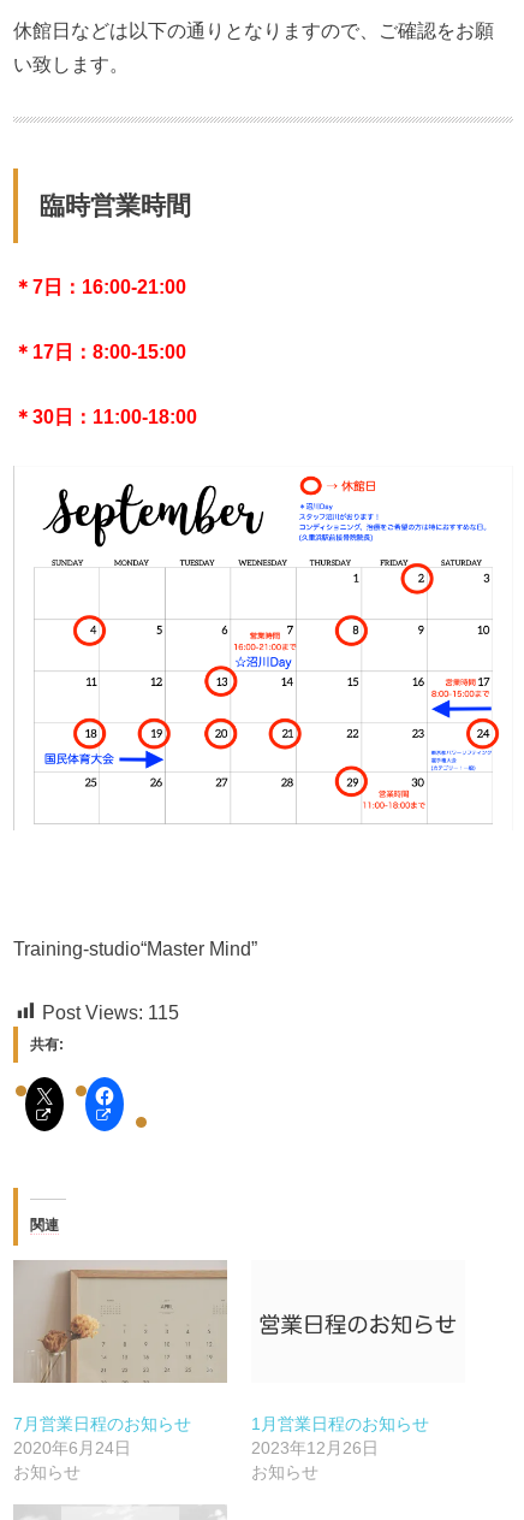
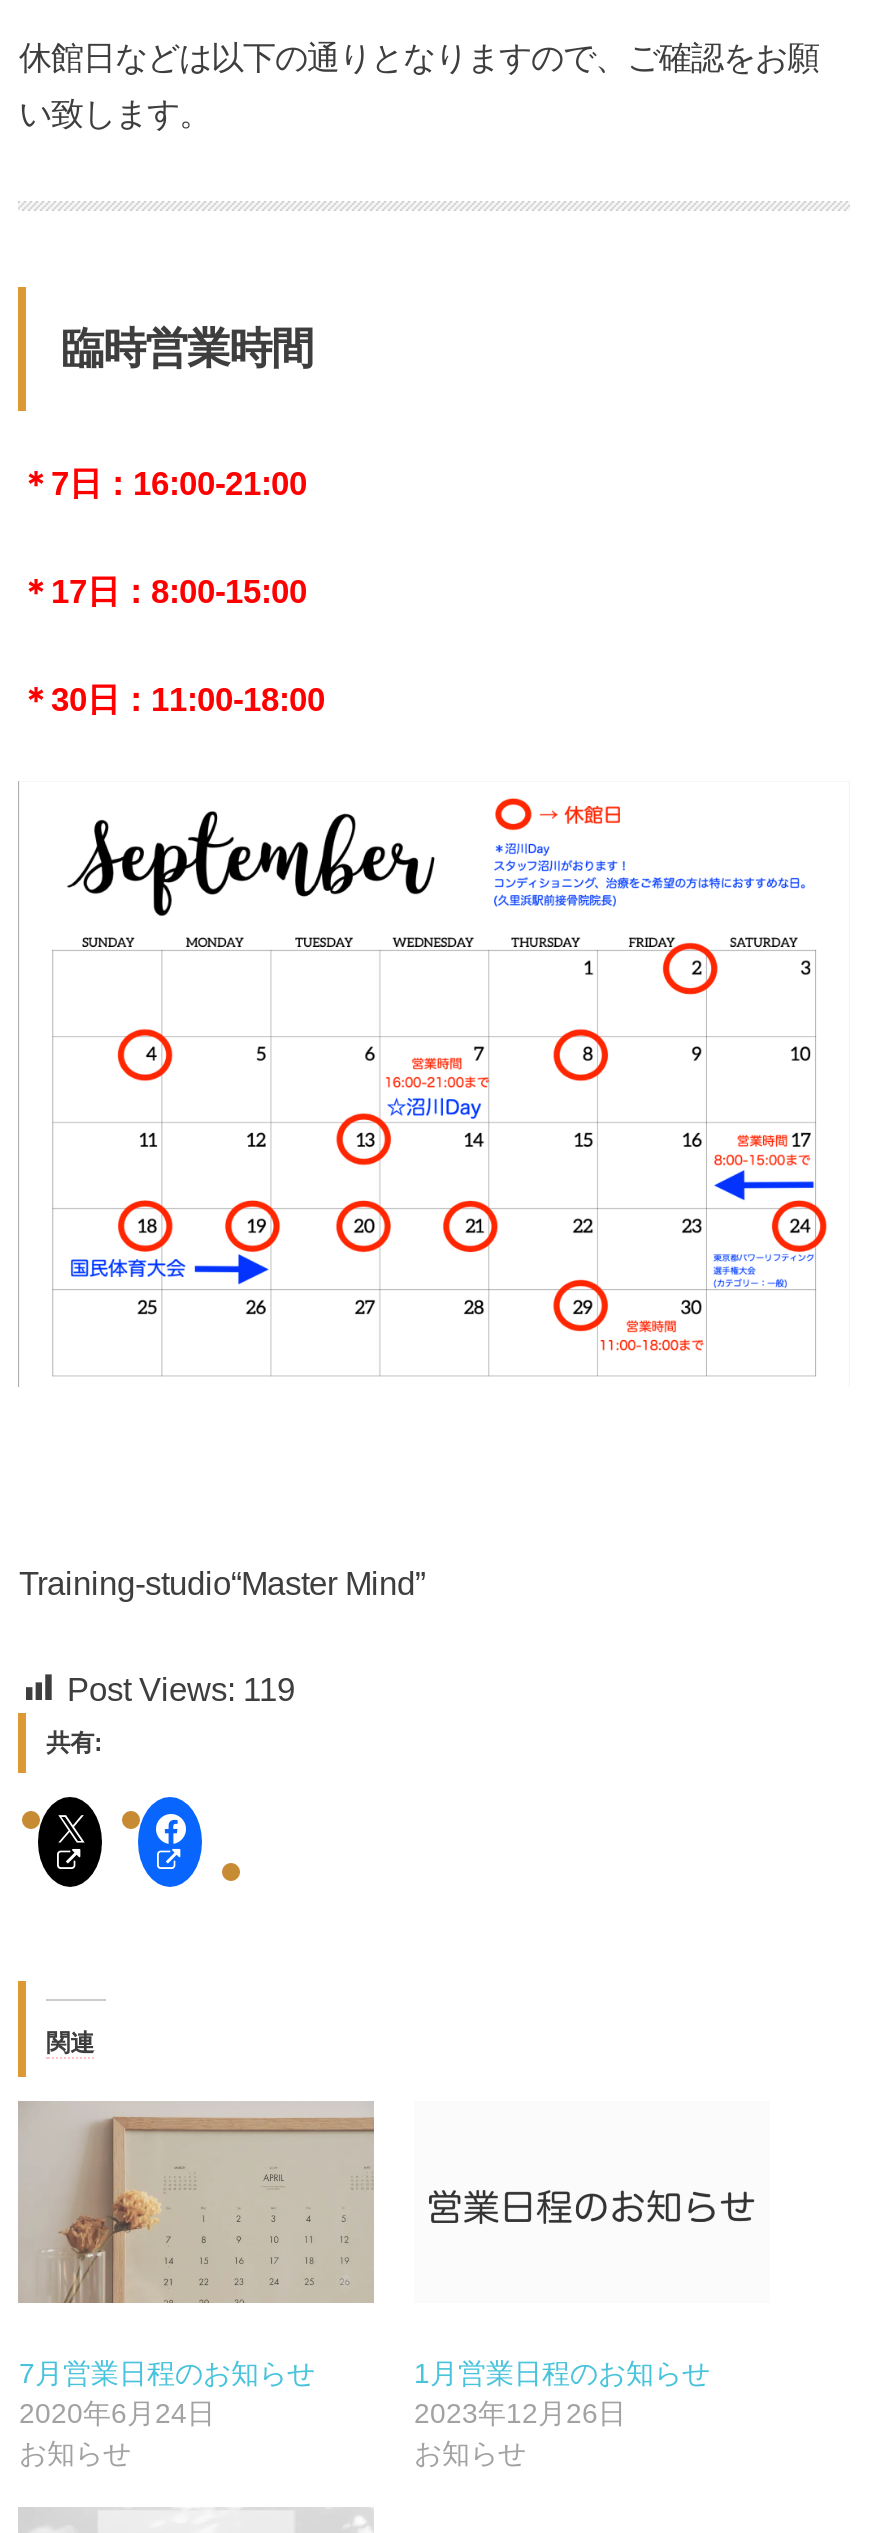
- Post Views: 115
+ Post Views: 119
